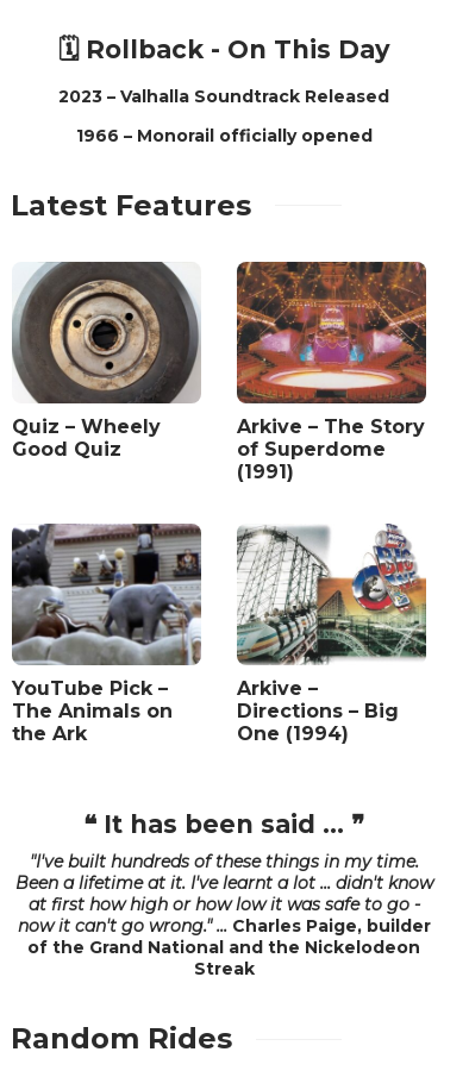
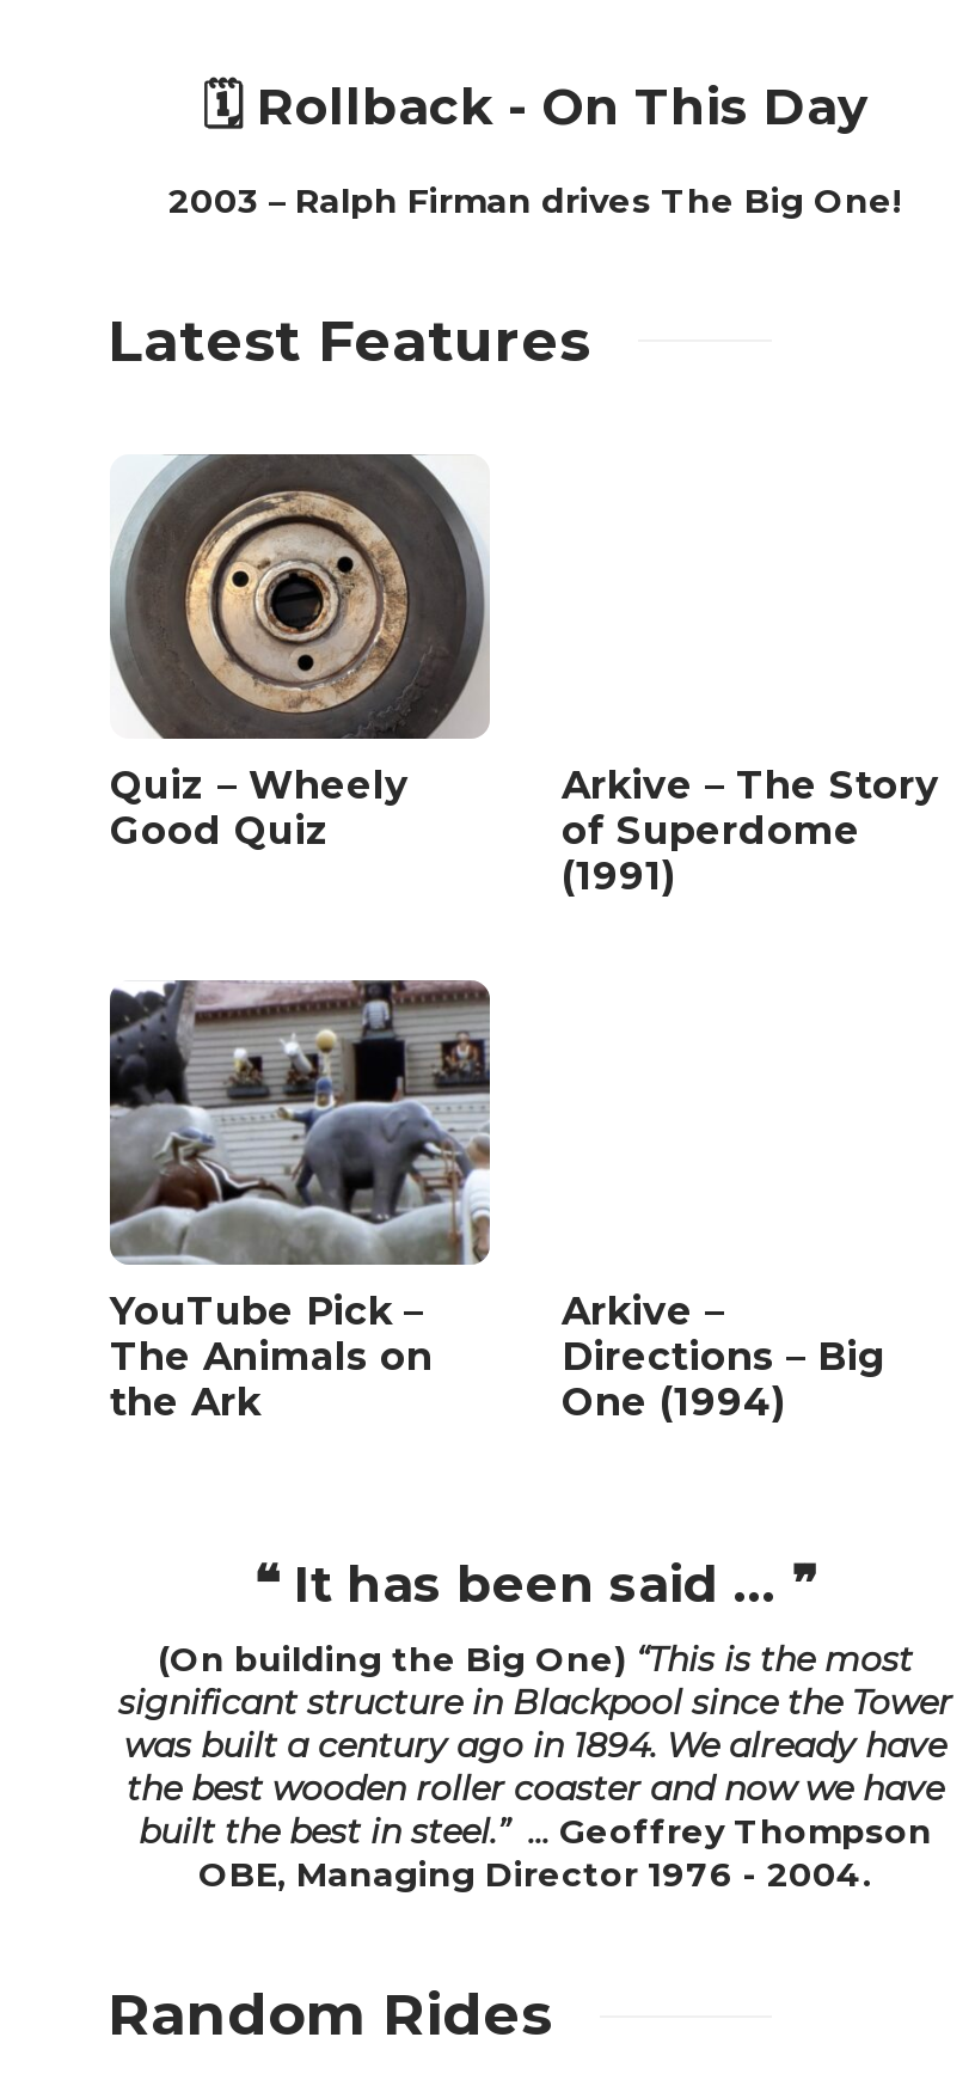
- 2023 – Valhalla Soundtrack Released
- 1966 – Monorail officially opened
+ 2003 – Ralph Firman drives The Big One!

- [image]

- [image]

- "I've built hundreds of these things in my time.
- Been a lifetime at it. I've learnt a lot ... didn't know
- at first how high or how low it was safe to go -
- now it can't go wrong." ... Charles Paige, builder
- of the Grand National and the Nickelodeon
- Streak
+ (On building the Big One) “This is the most
+ significant structure in Blackpool since the Tower
+ was built a century ago in 1894. We already have
+ the best wooden roller coaster and now we have
+ built the best in steel.” ... Geoffrey Thompson
+ OBE, Managing Director 1976 - 2004.
